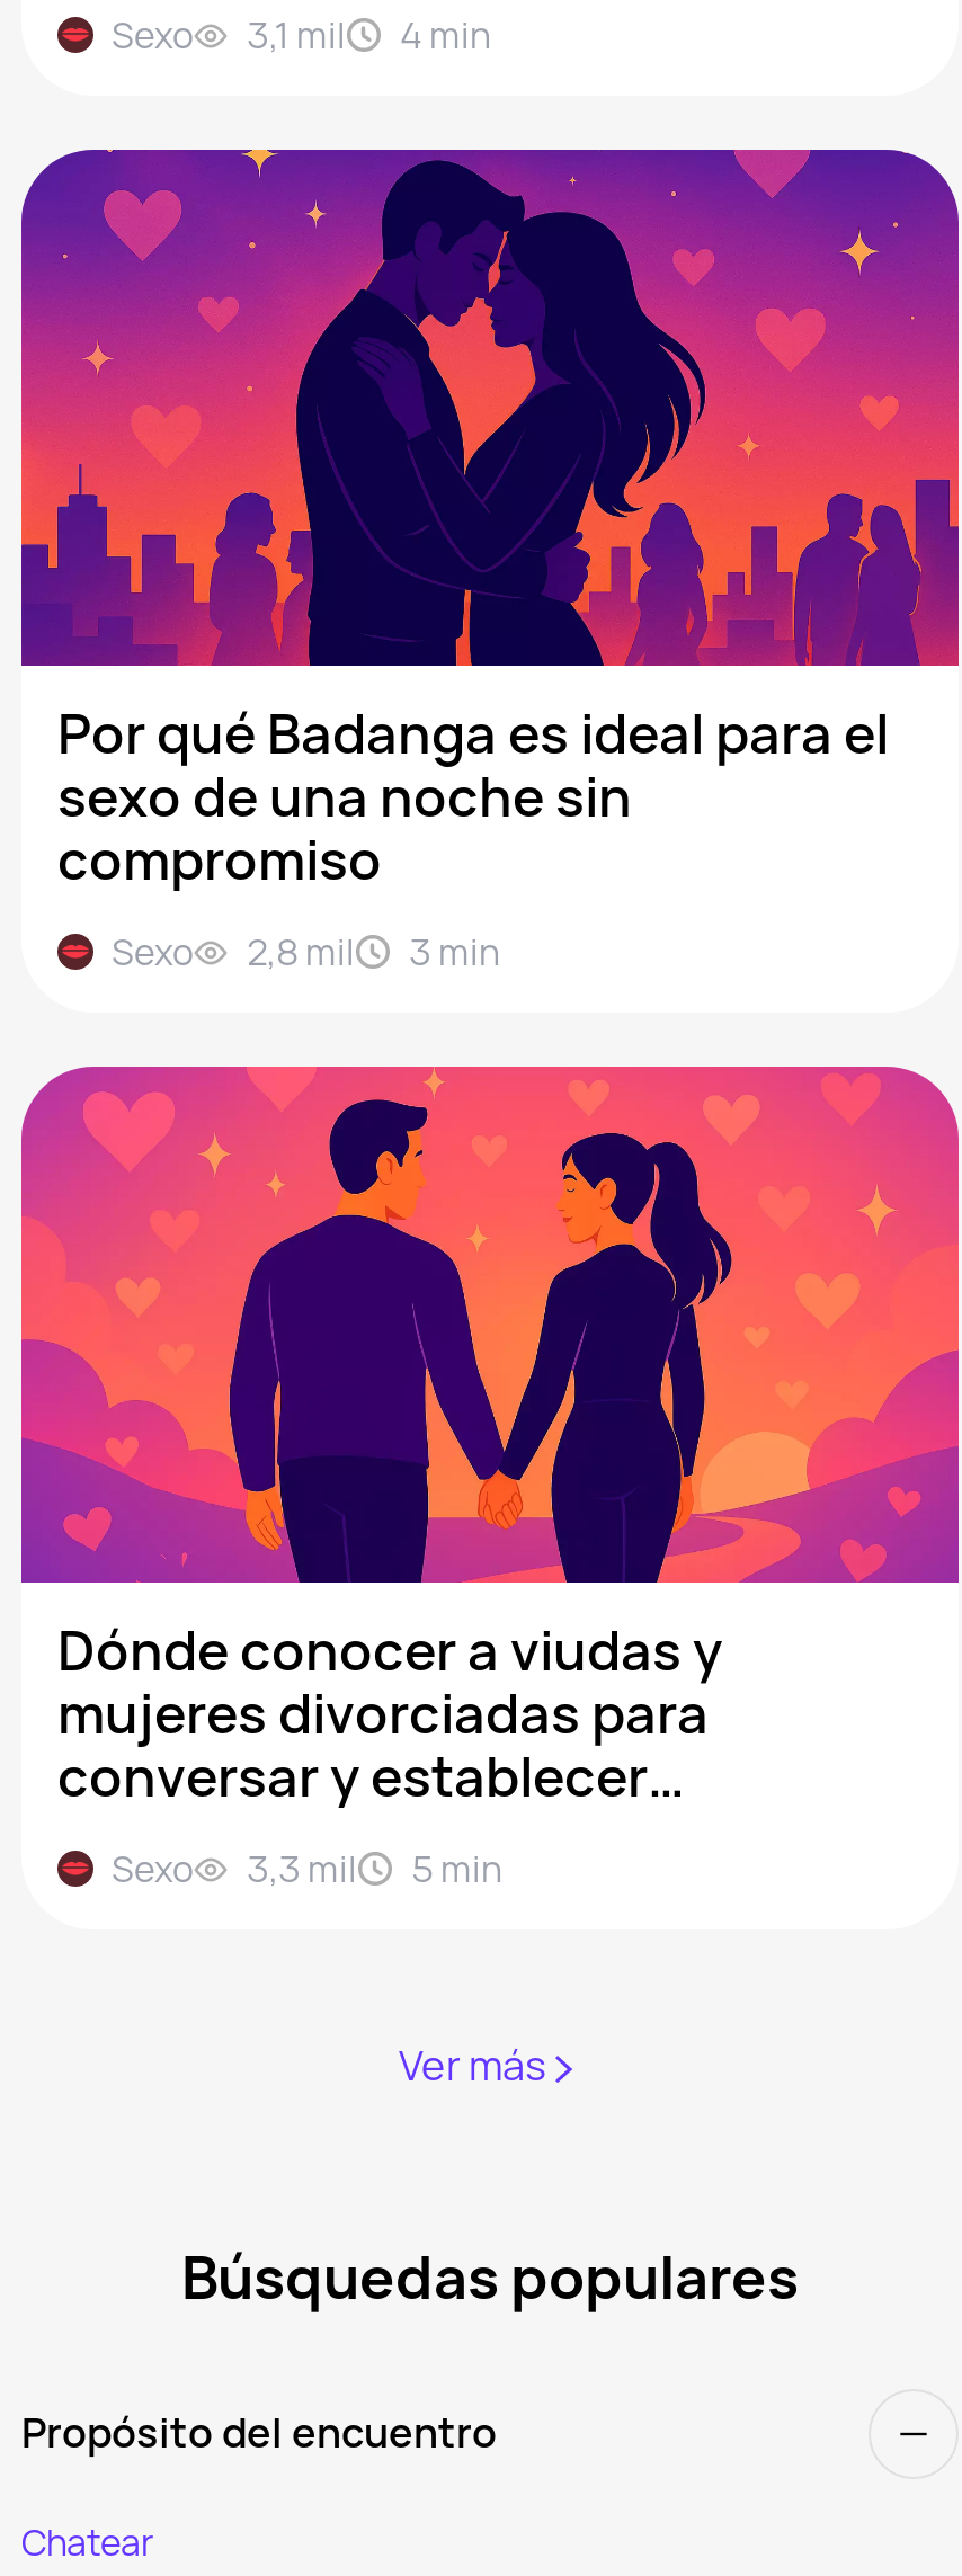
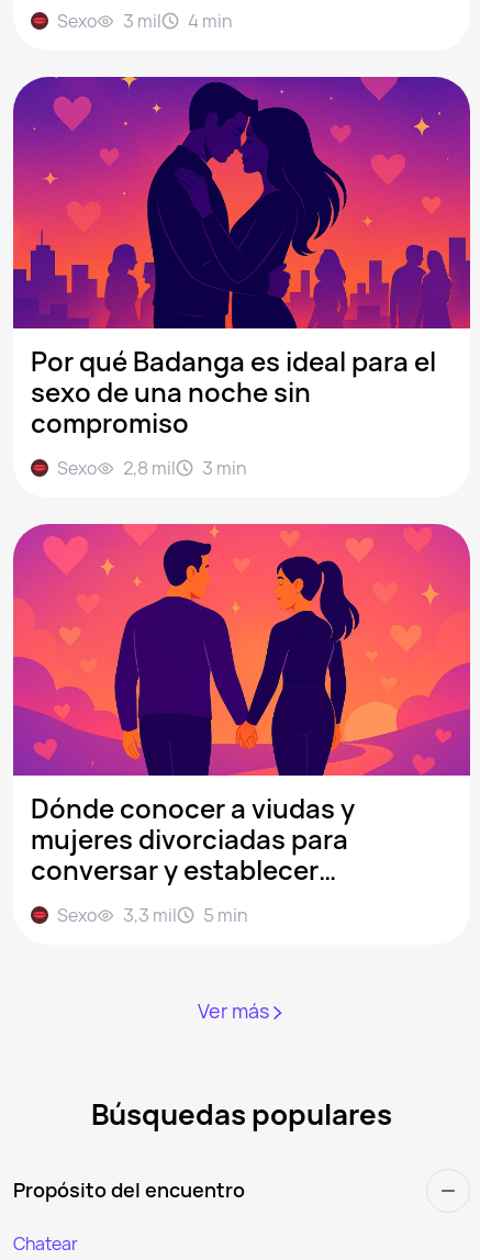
- Sexo 3,1 mil 4 min
+ Sexo 3 mil 4 min
